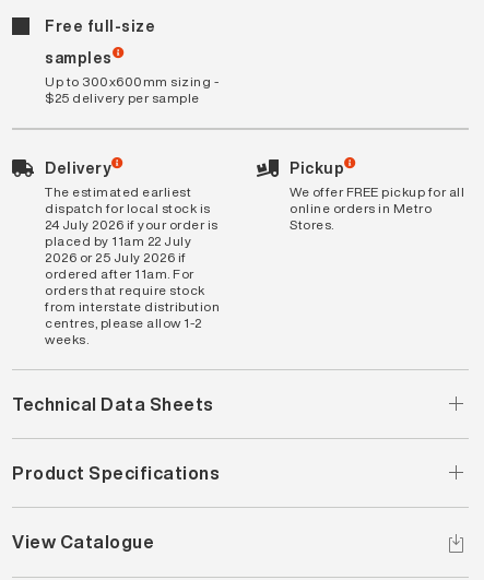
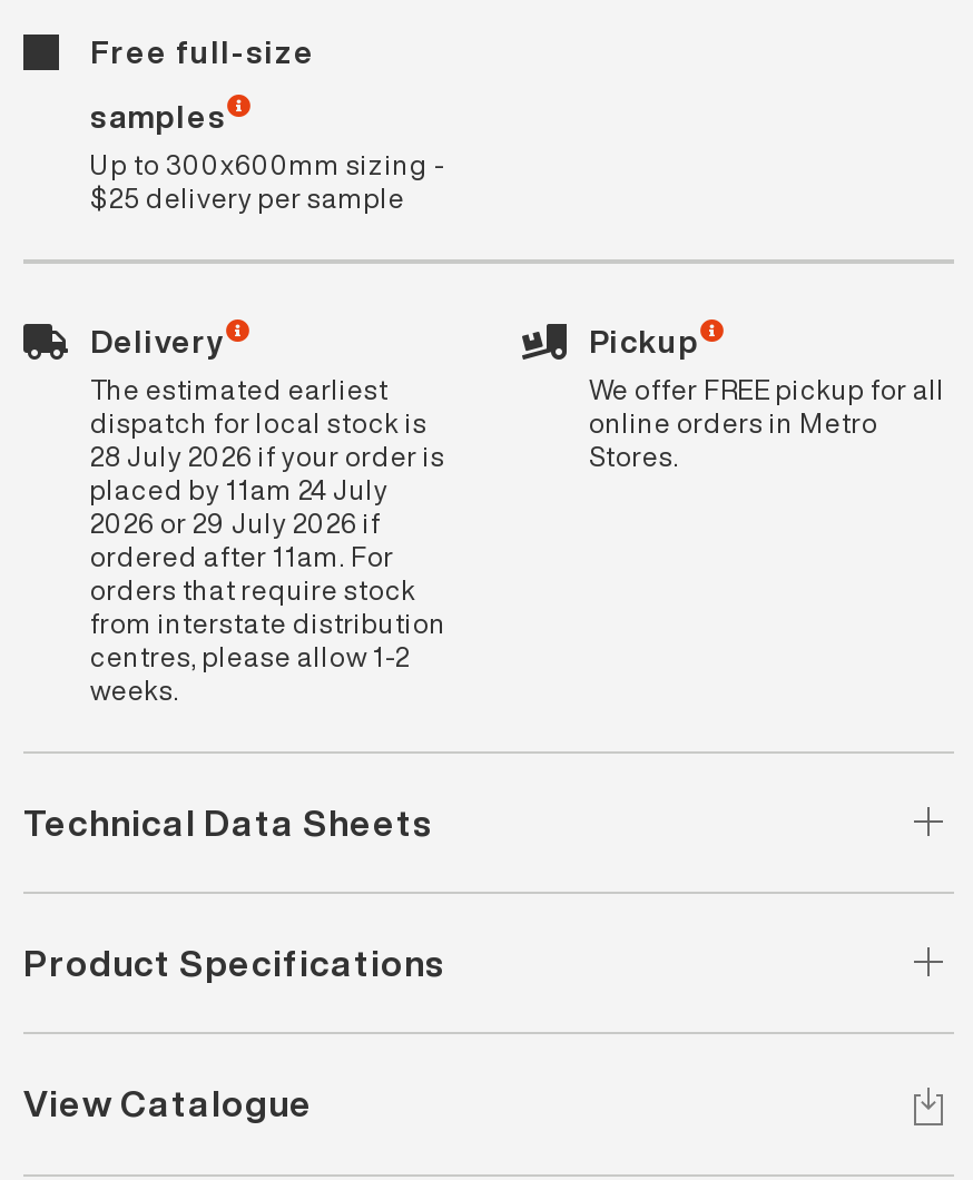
- 24 July 2026 if your order is
+ 28 July 2026 if your order is

- placed by 11am 22 July
+ placed by 11am 24 July

- 2026 or 25 July 2026 if
+ 2026 or 29 July 2026 if
